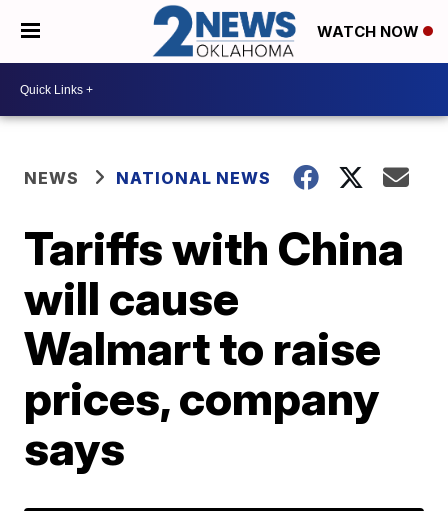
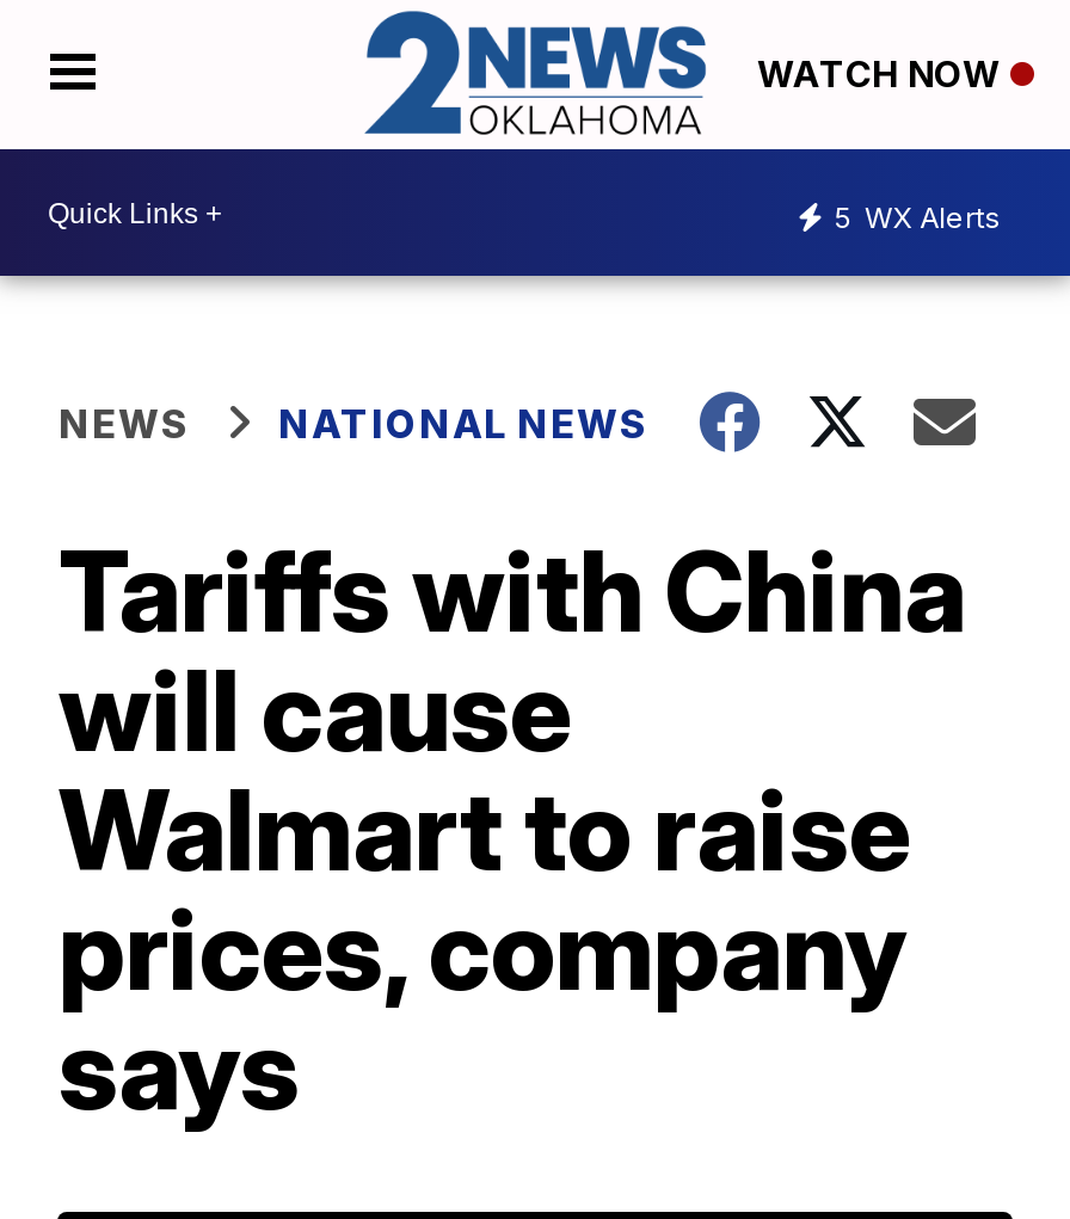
+ 5 WX Alerts
